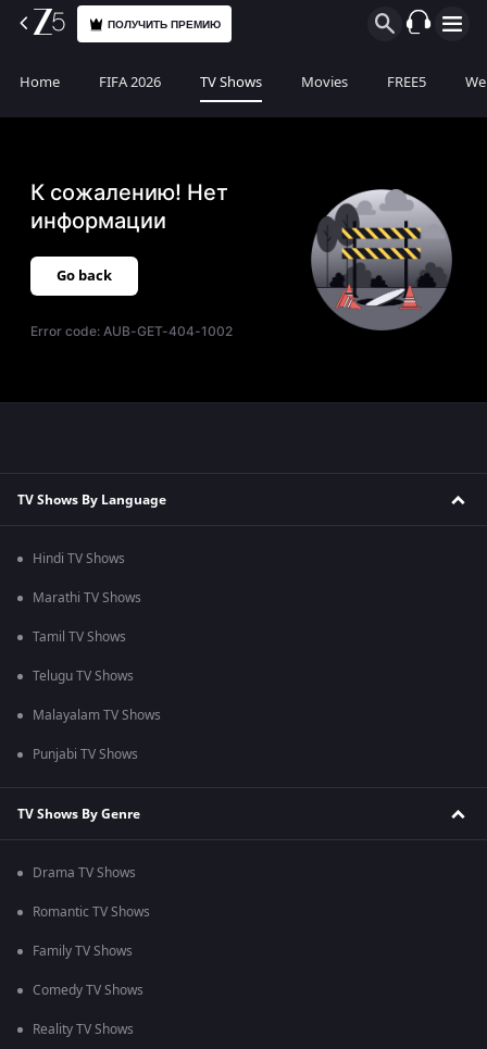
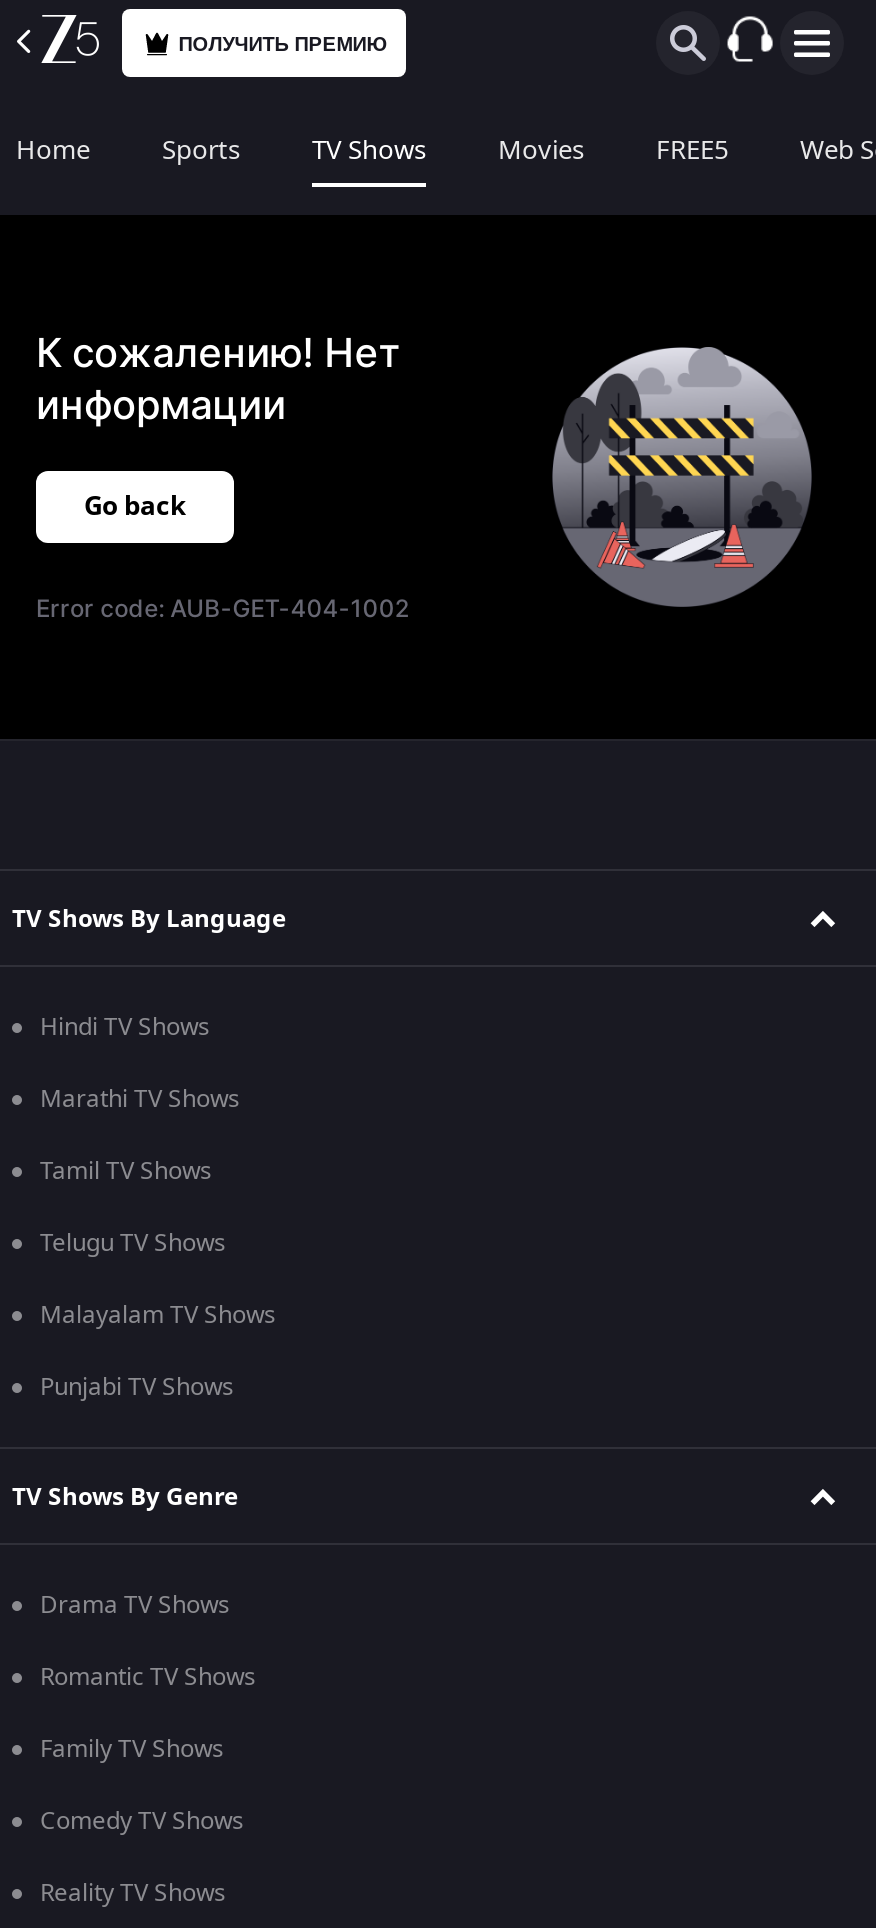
- FIFA 2026
+ Sports
